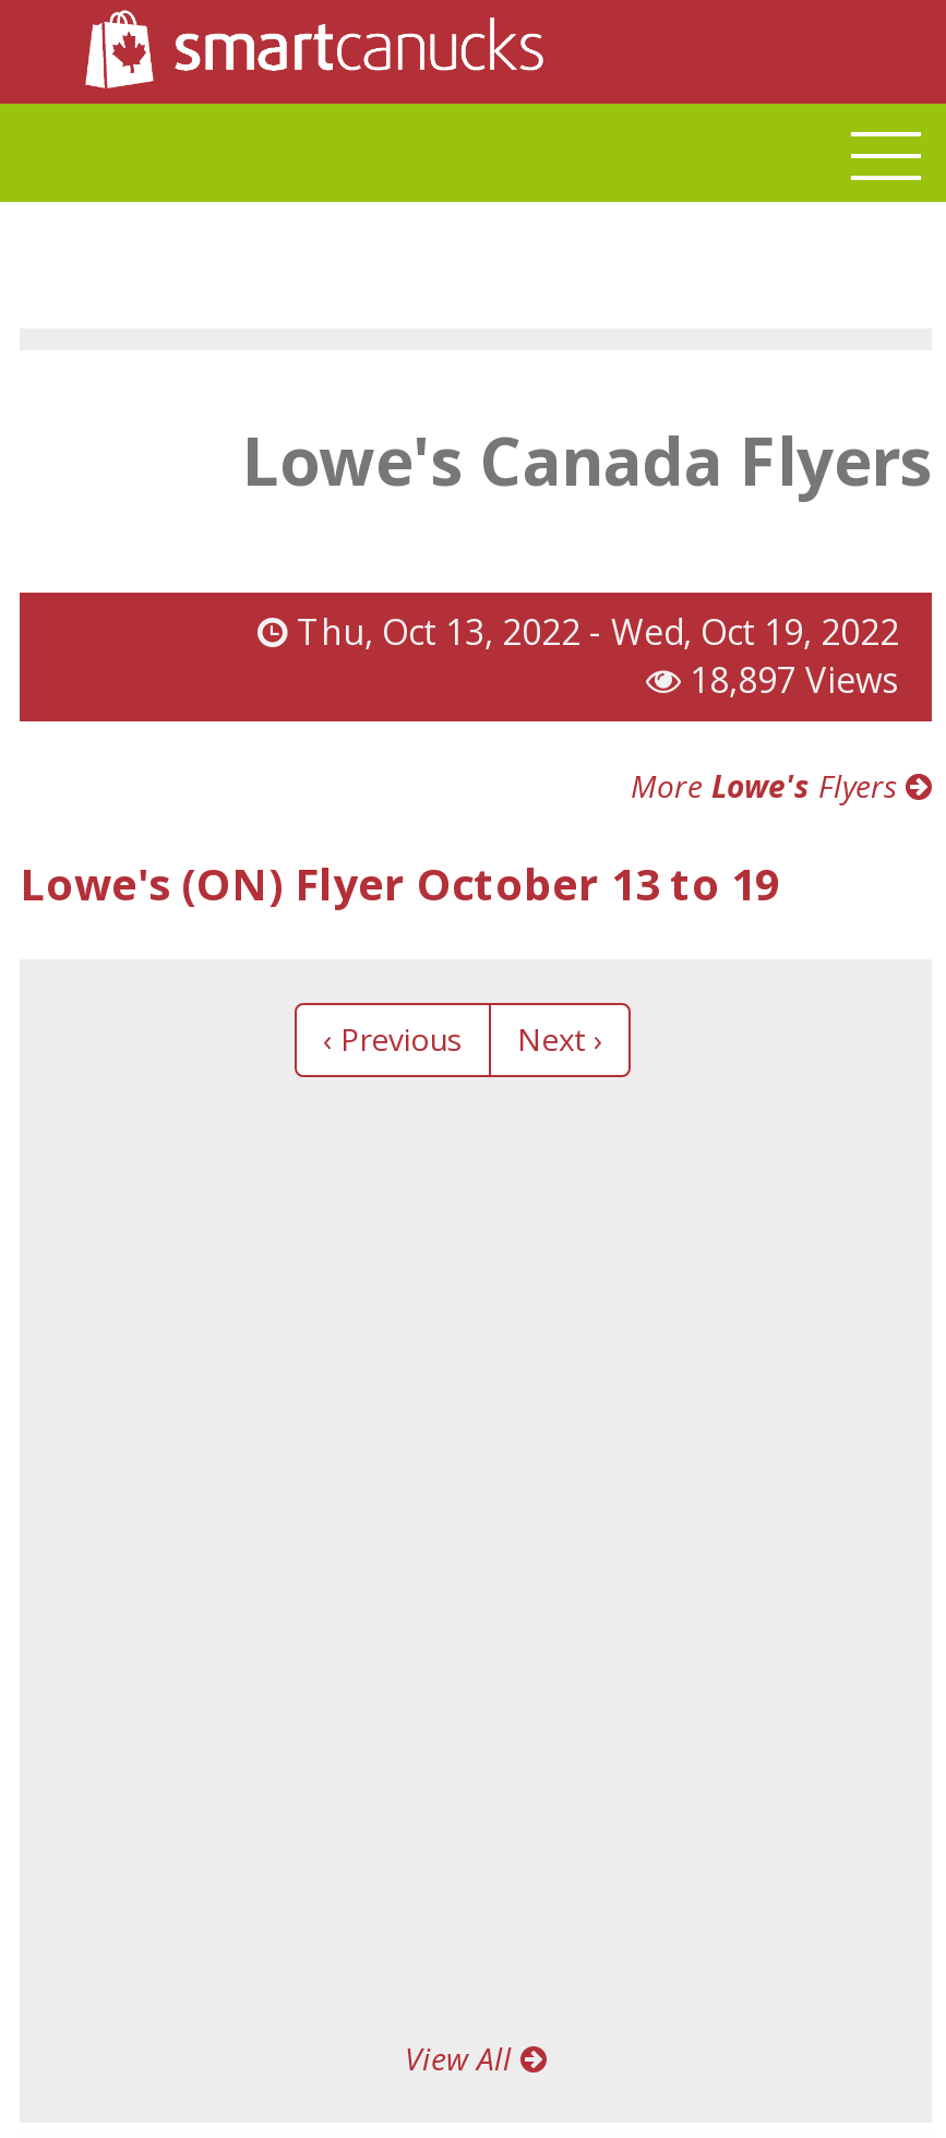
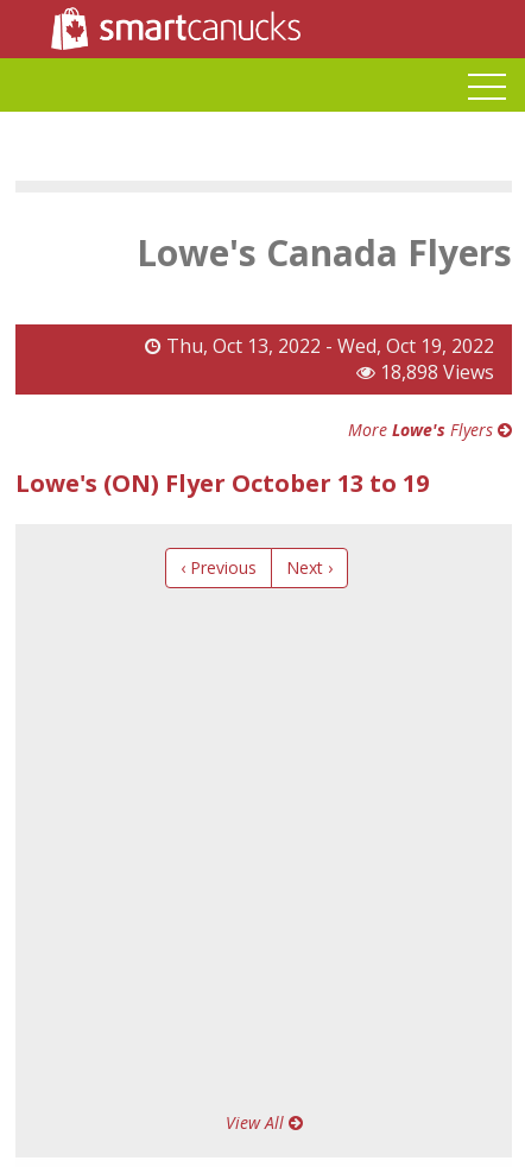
- 18,897 Views
+ 18,898 Views
